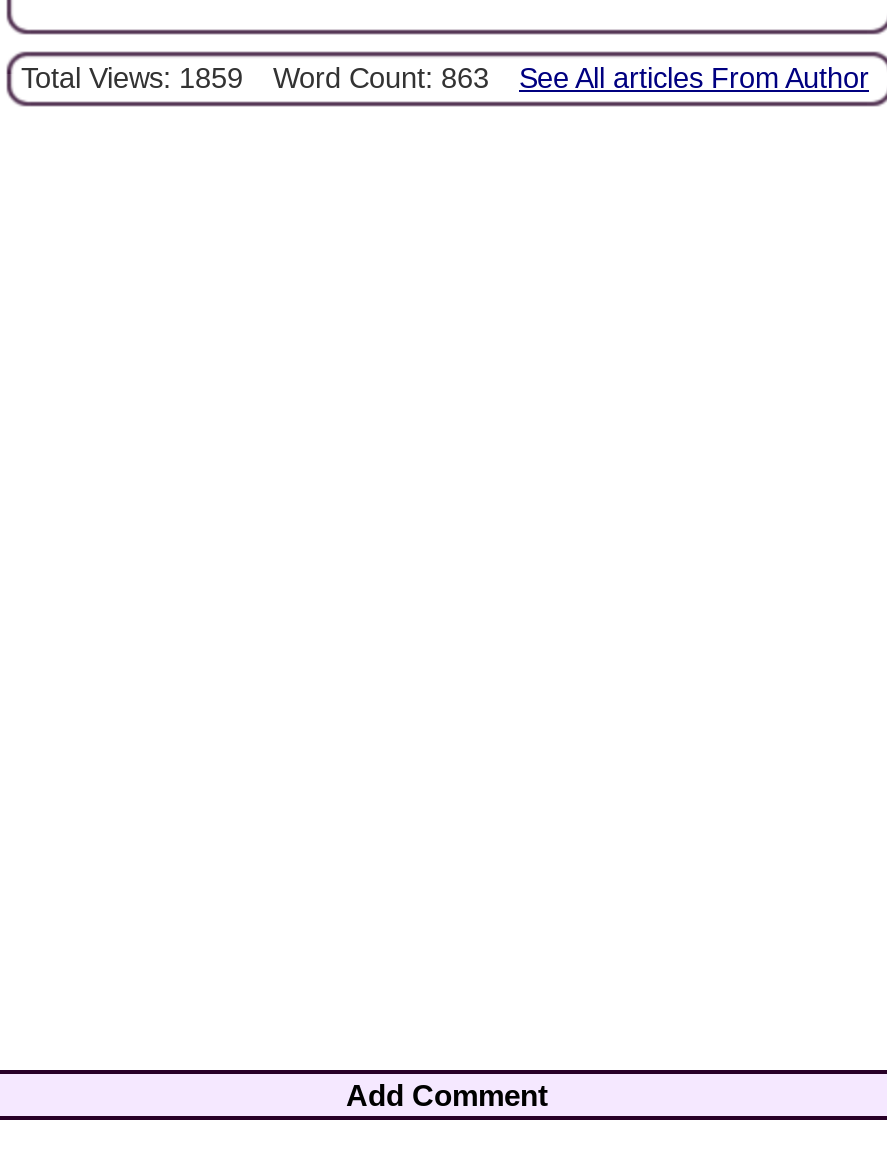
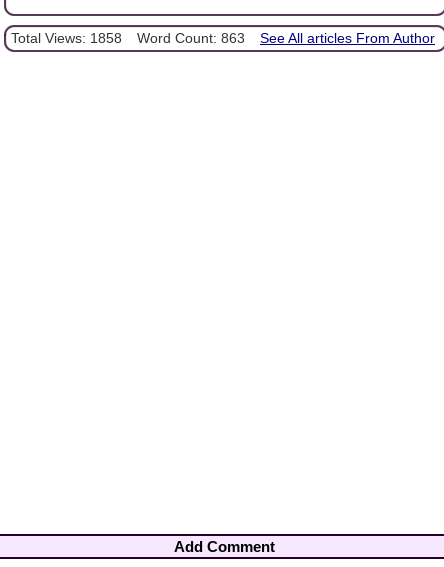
- Total Views: 1859 Word Count: 863 See All articles From Author
+ Total Views: 1858 Word Count: 863 See All articles From Author
